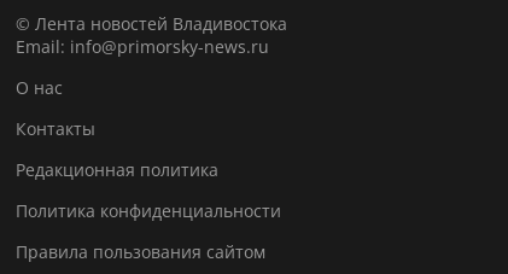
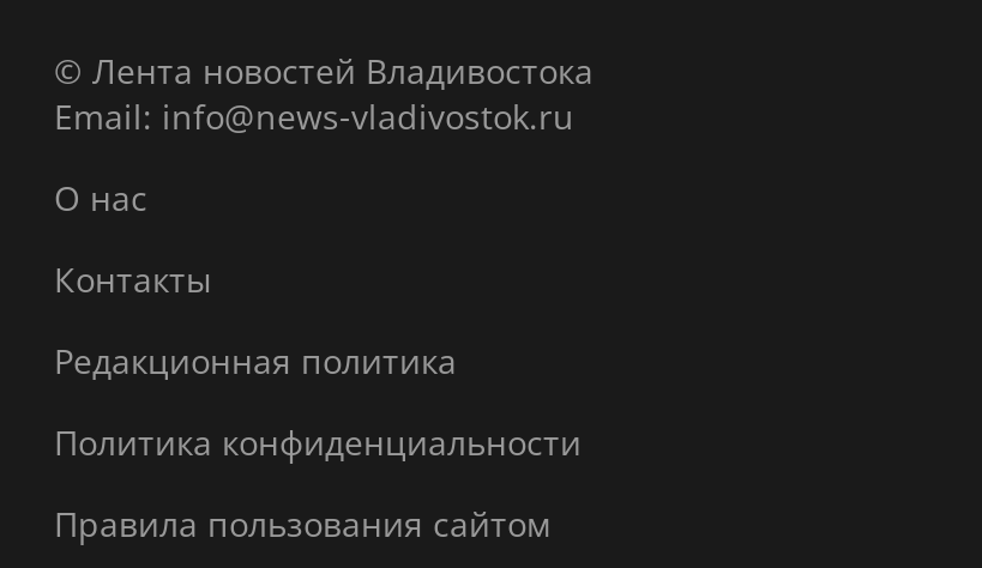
- Email: info@primorsky-news.ru
+ Email: info@news-vladivostok.ru
